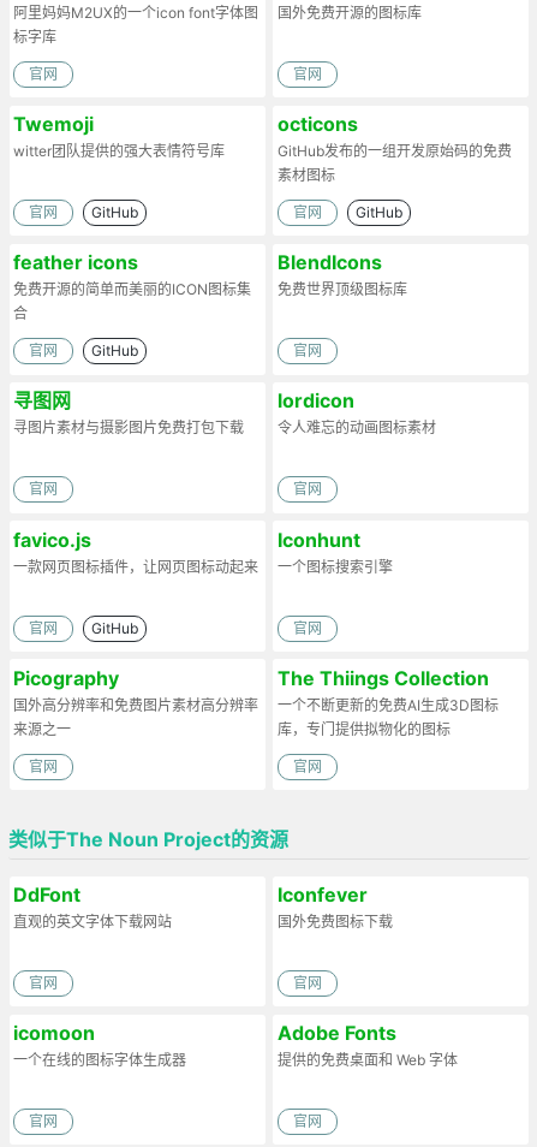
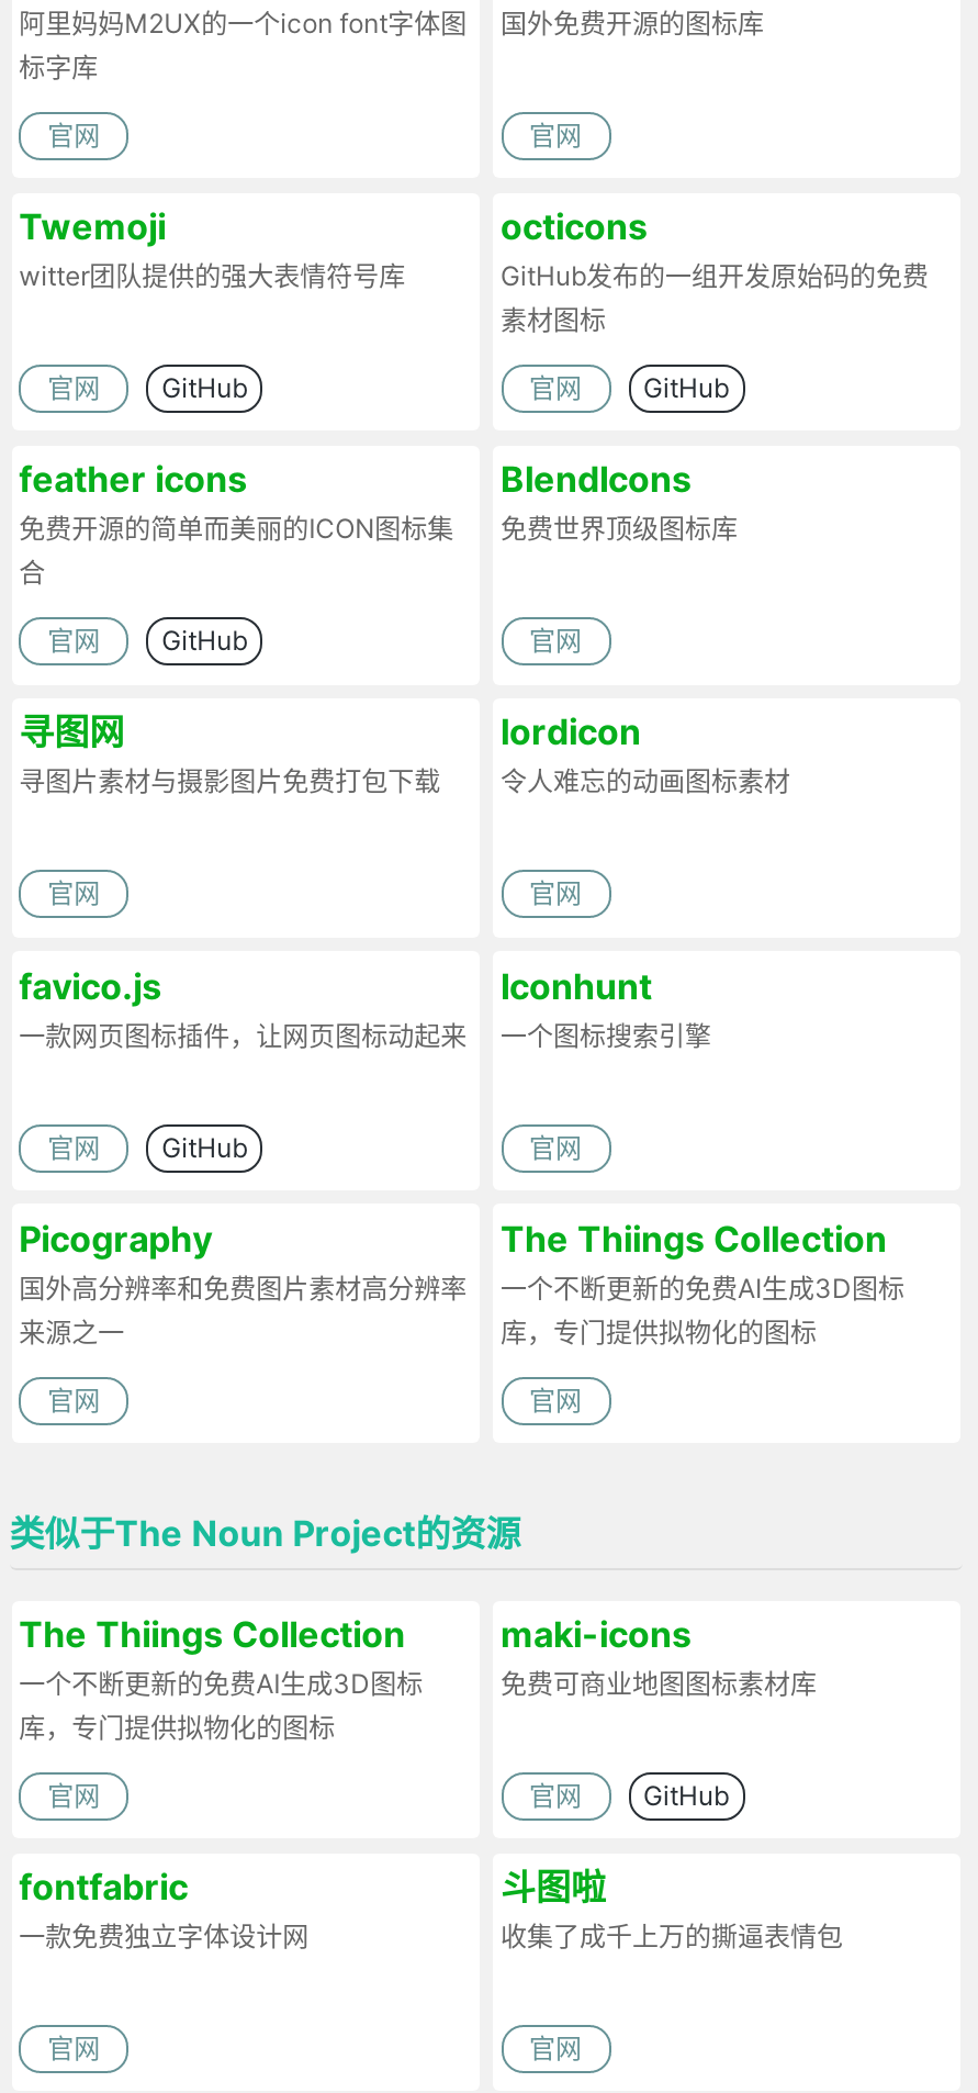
- DdFont
- 直观的英文字体下载网站
+ The Thiings Collection
+ 一个不断更新的免费AI生成3D图标
+ 库，专门提供拟物化的图标

- Iconfever
- 国外免费图标下载
+ maki-icons
+ 免费可商业地图图标素材库

- icomoon
- 一个在线的图标字体生成器
+ GitHub
+ fontfabric
+ 一款免费独立字体设计网

- Adobe Fonts
- 提供的免费桌面和 Web 字体
+ 斗图啦
+ 收集了成千上万的撕逼表情包
